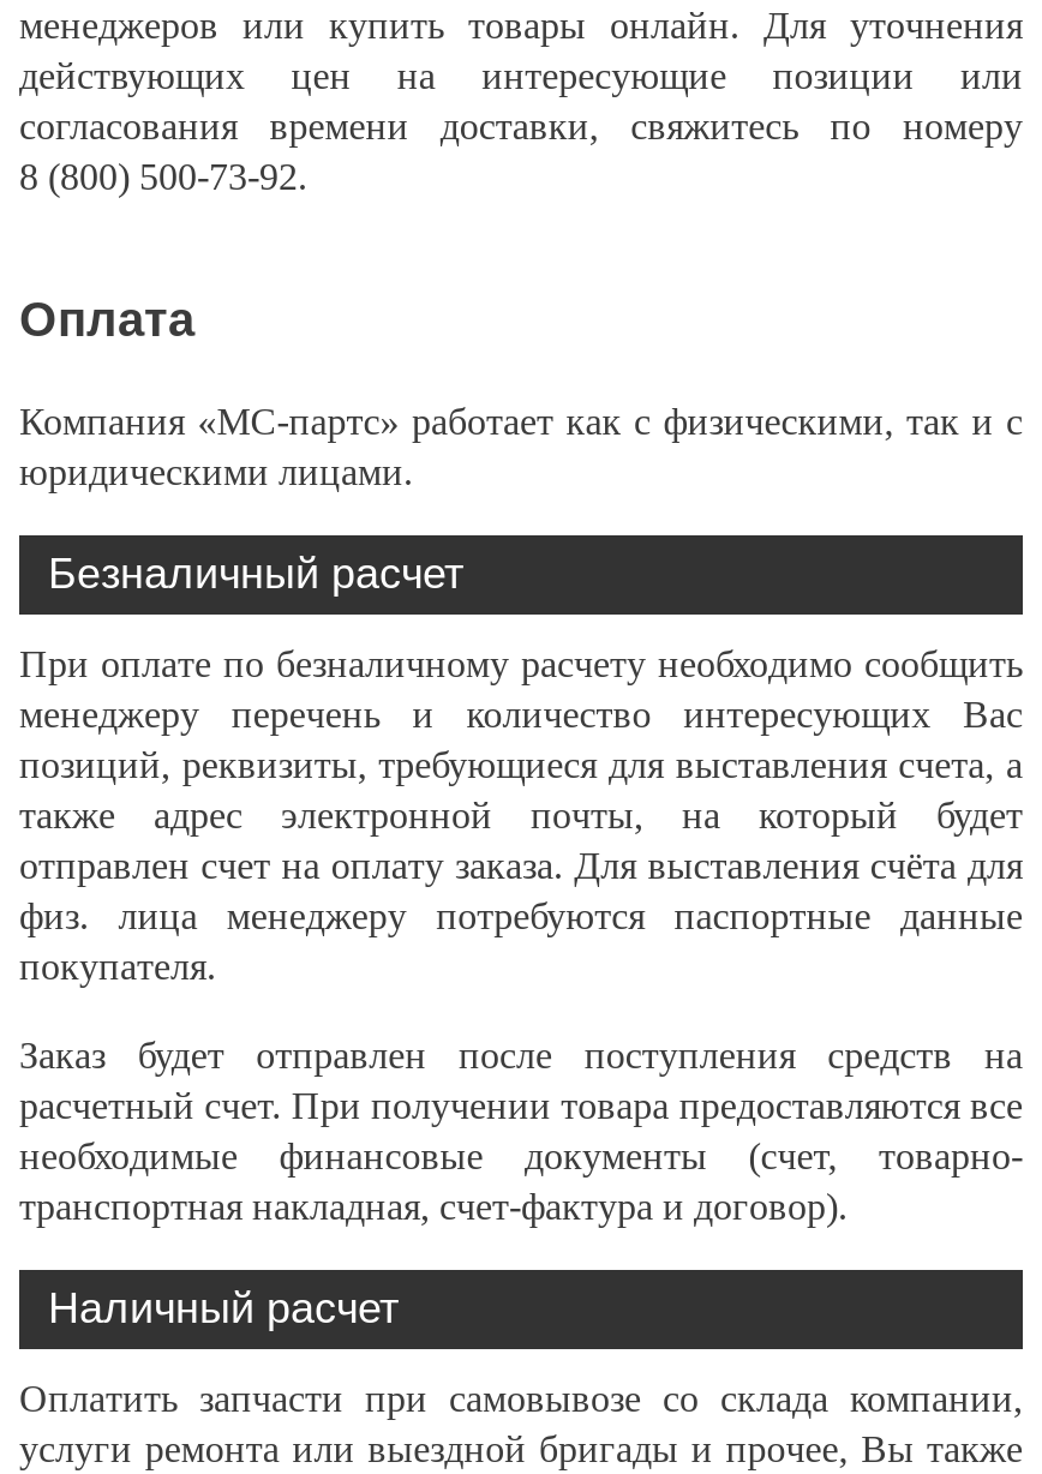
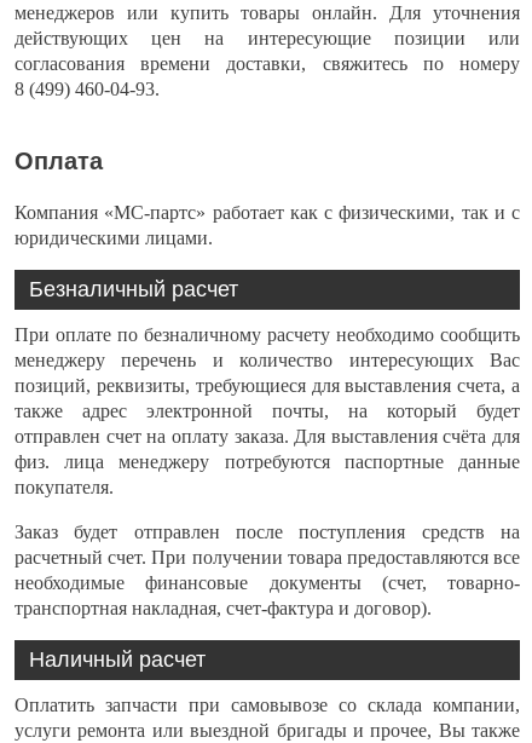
- 8 (800) 500-73-92.
+ 8 (499) 460-04-93.
